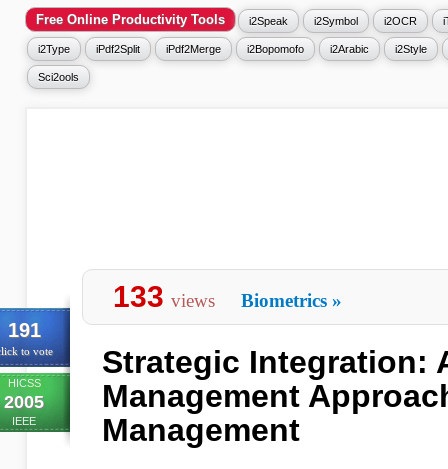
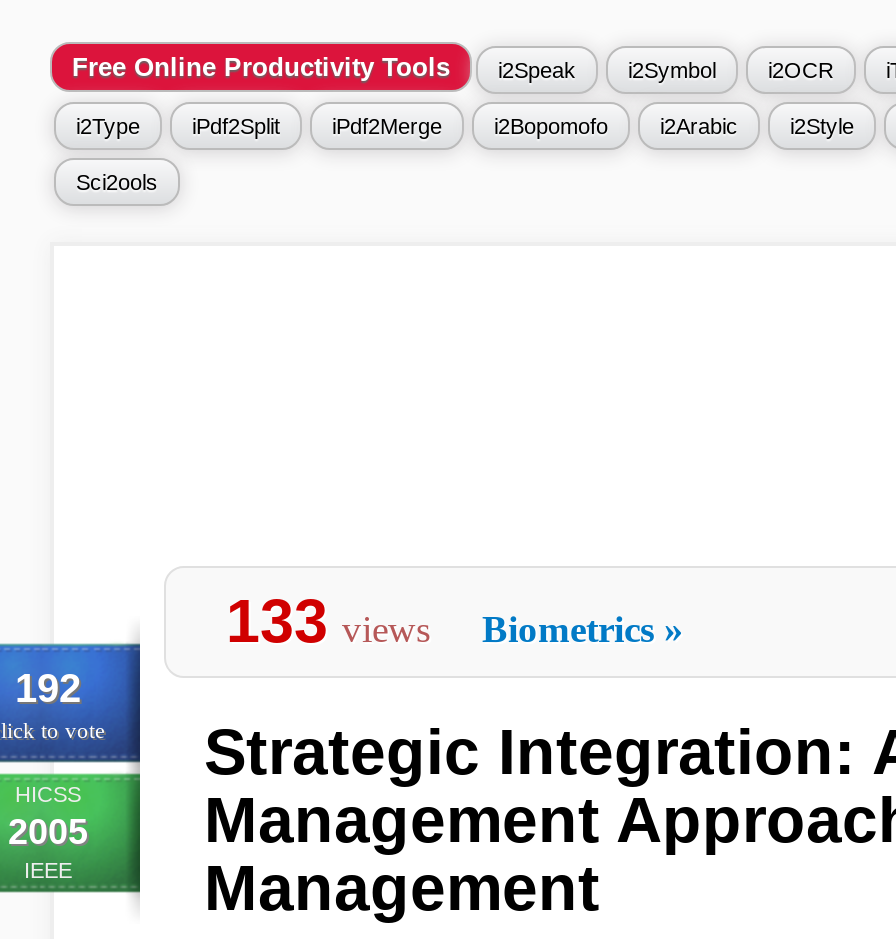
- 191
+ 192
